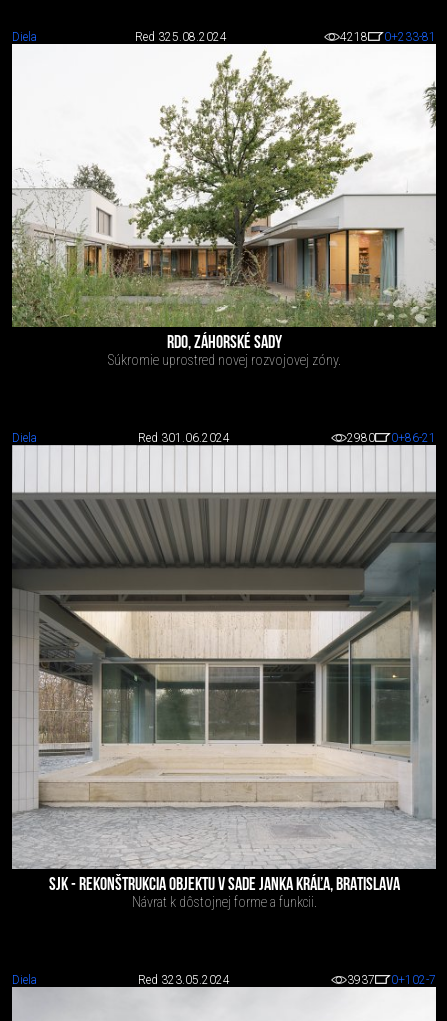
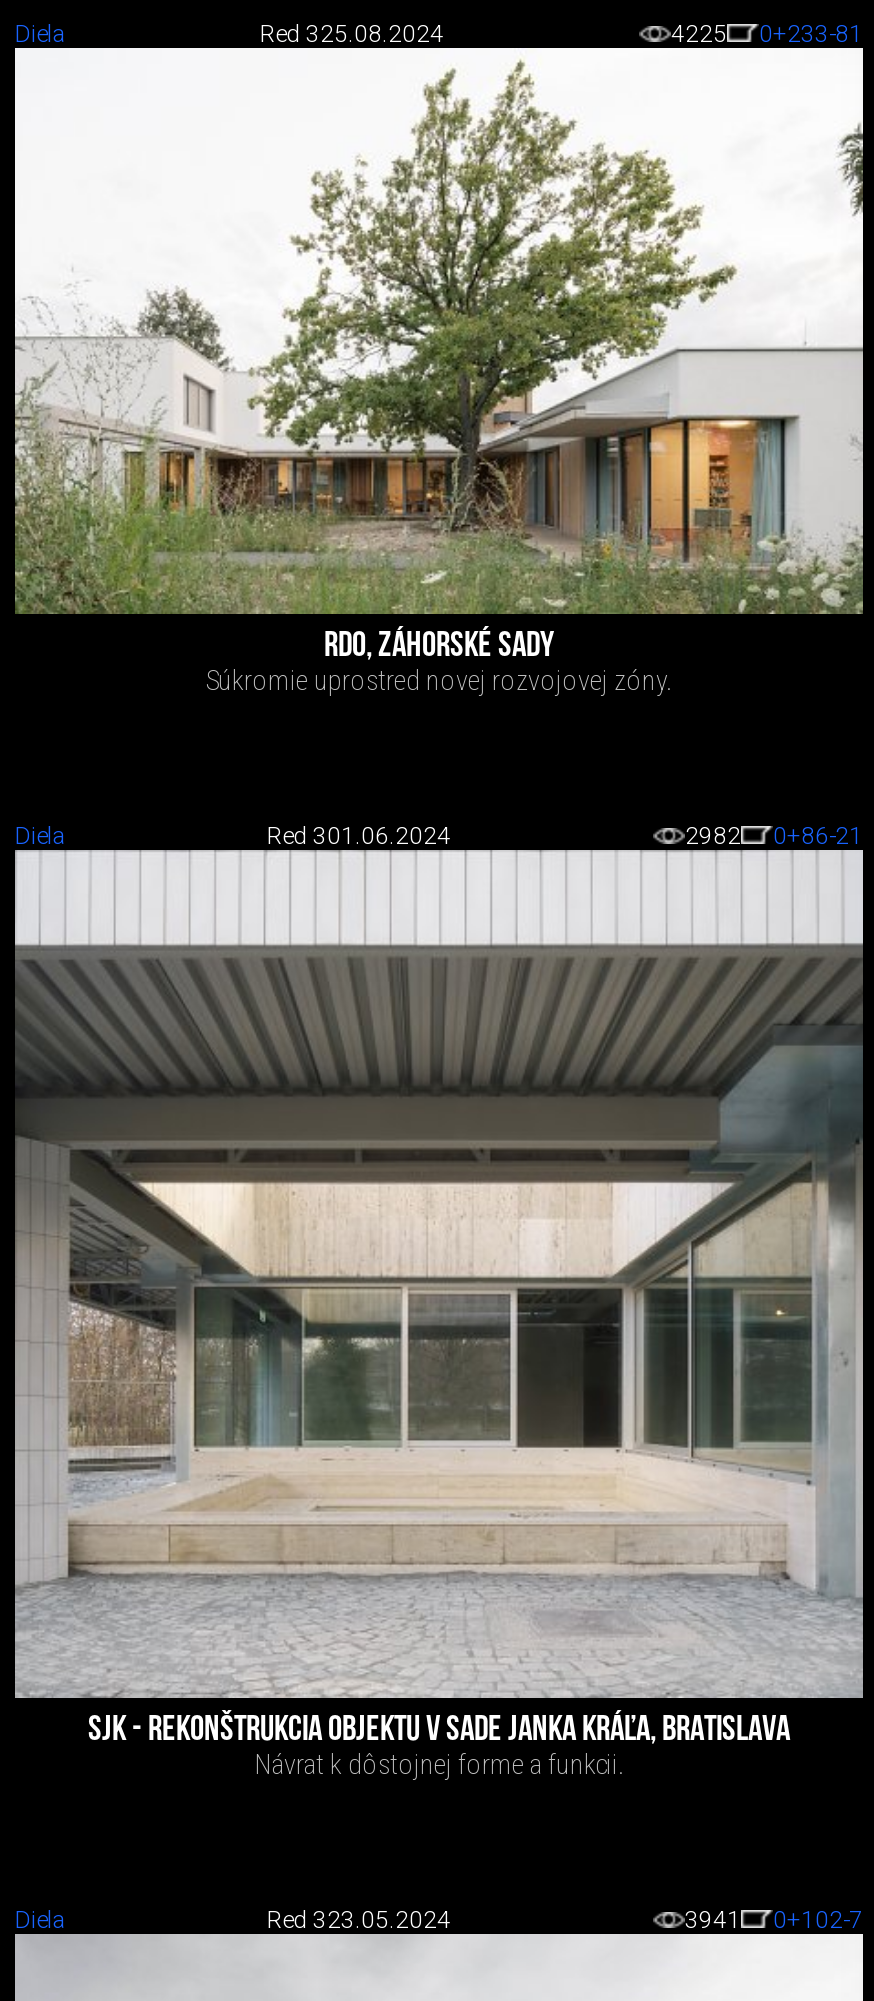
- 4218 0+233-81
+ 4225 0+233-81

- 2980 0+86-21
+ 2982 0+86-21

- 3937
+ 3941
